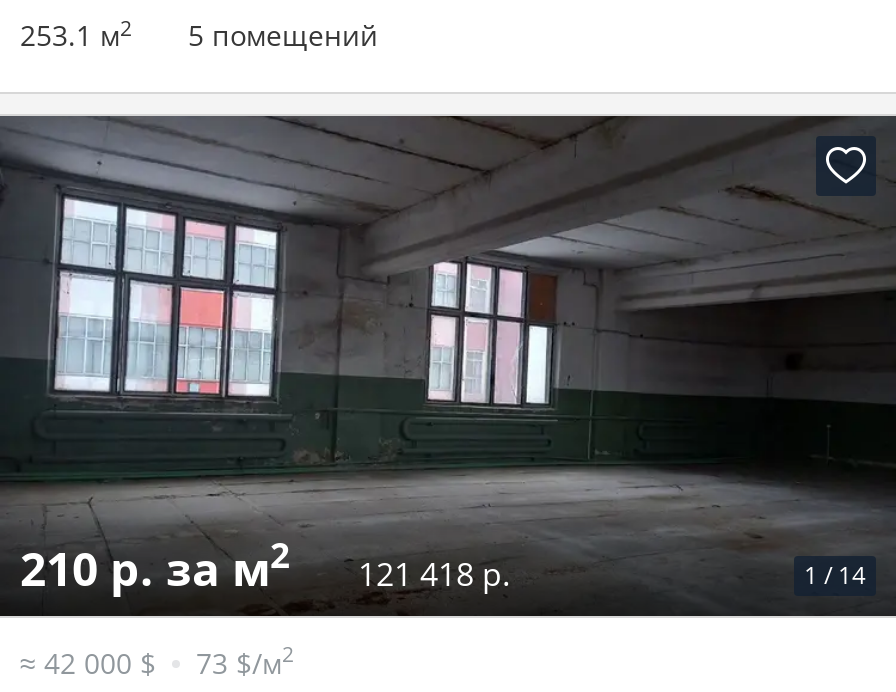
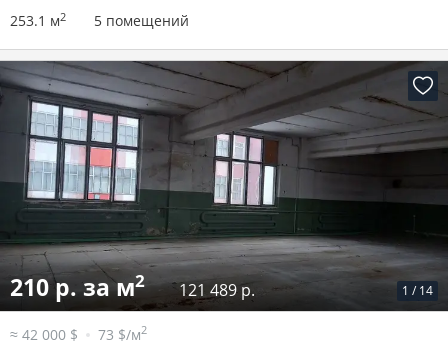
- 210 р. за м2 121 418 р.
+ 210 р. за м2 121 489 р.
